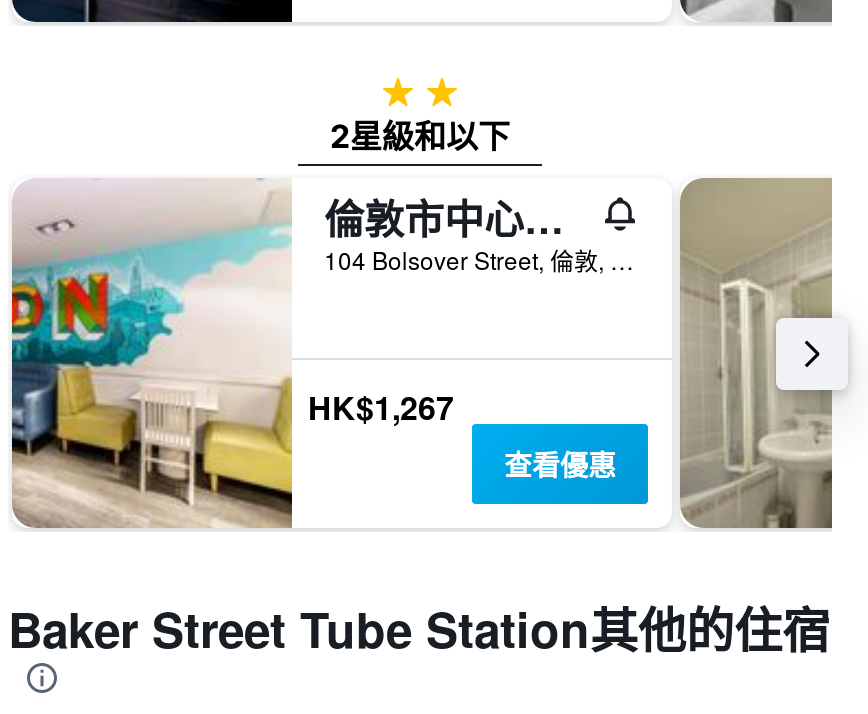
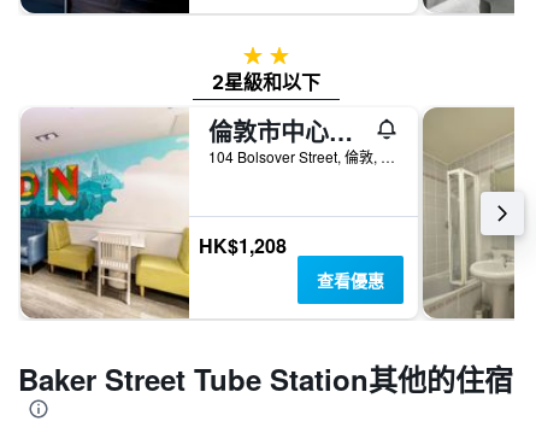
- HK$1,267
+ HK$1,208
